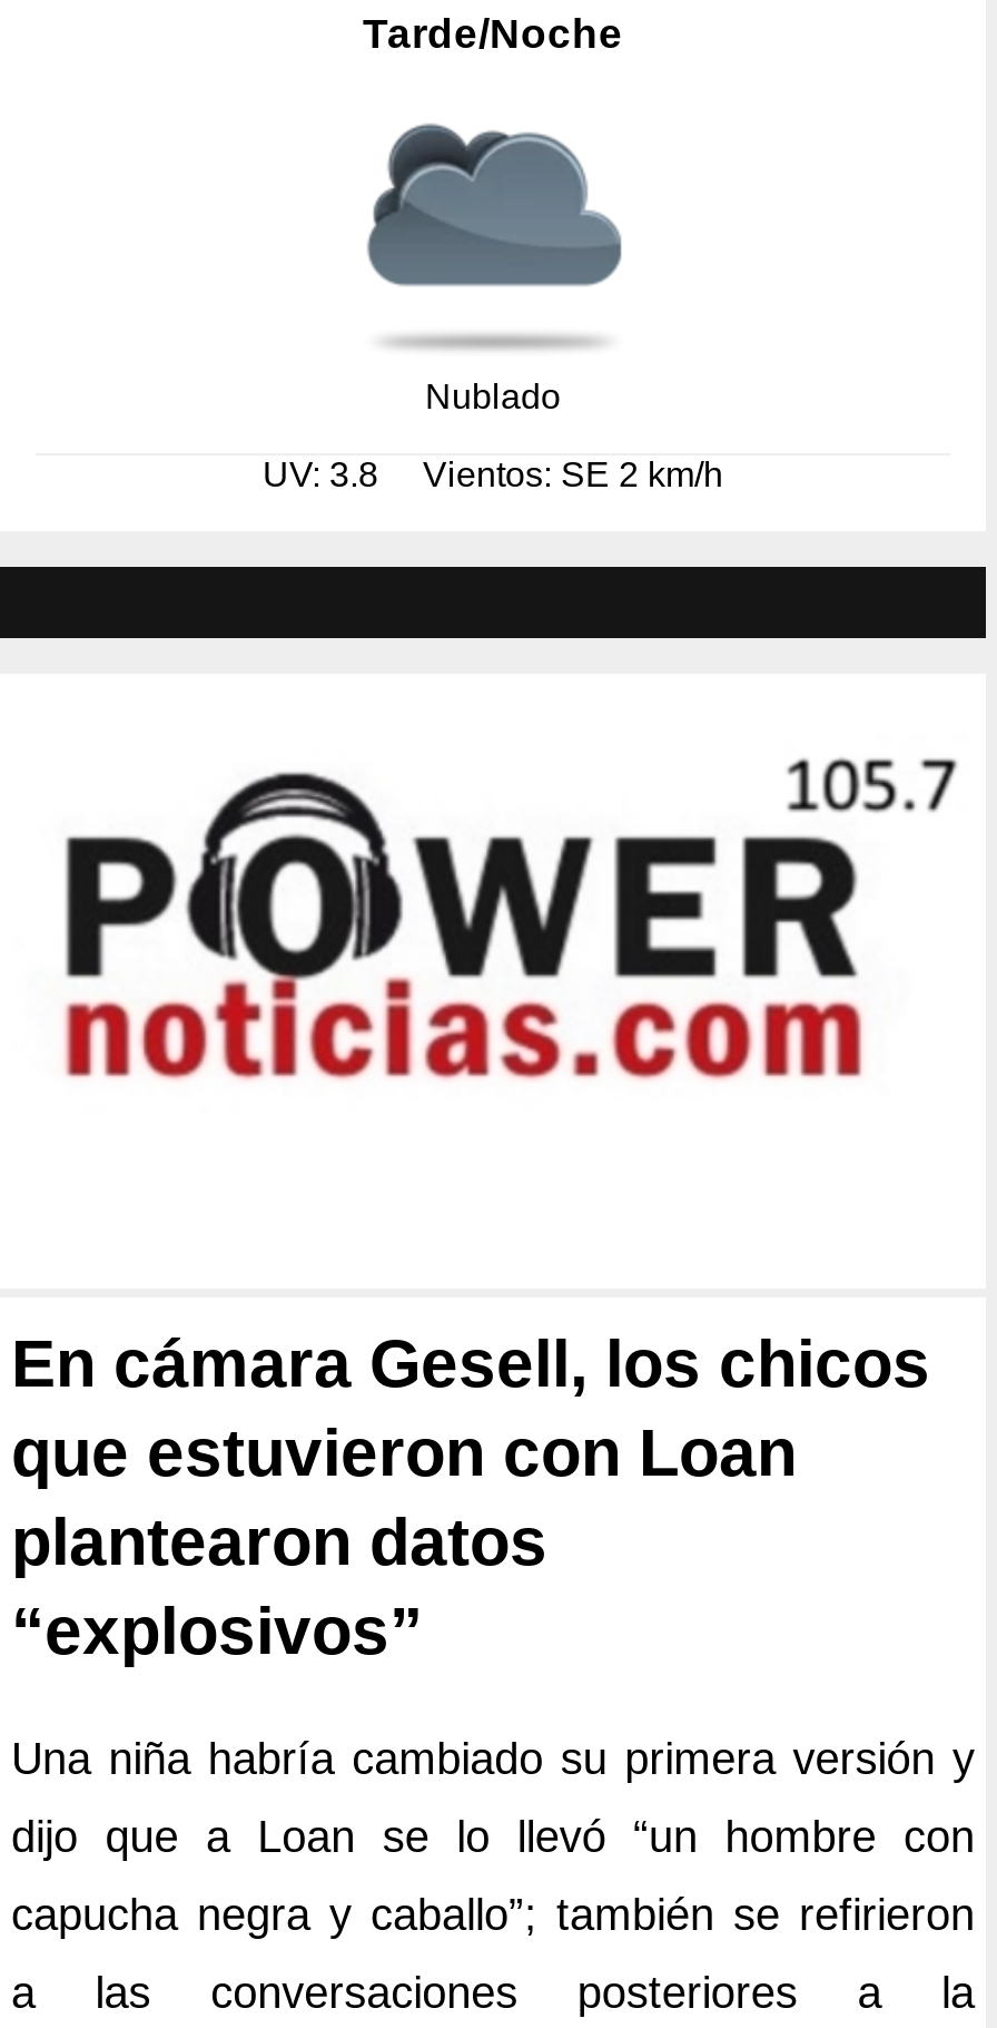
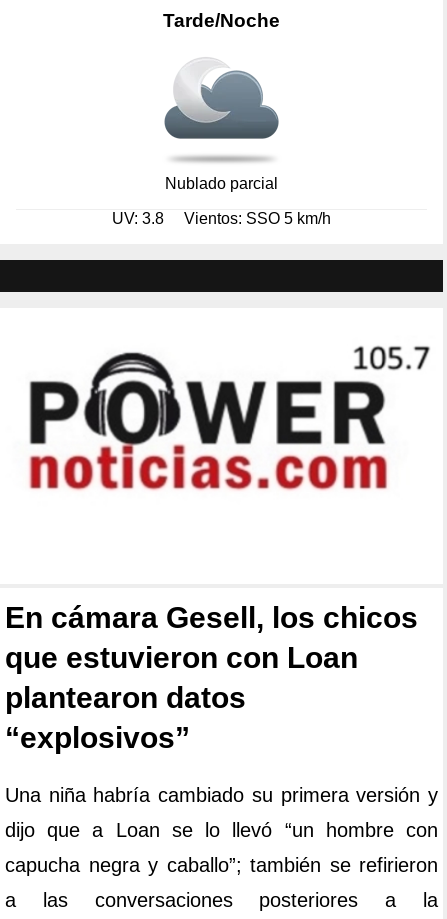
- [image]
- Nublado
+ [image]
+ Nublado parcial

- UV: 3.8 Vientos: SE 2 km/h
+ UV: 3.8 Vientos: SSO 5 km/h
